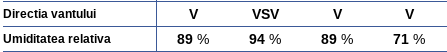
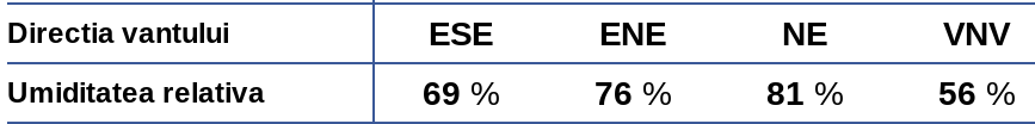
- V
- VSV
- V
- V
+ ESE
+ ENE
+ NE
+ VNV

- 89%
+ 69%

- 94%
+ 76%

- 89%
+ 81%

- 71%
+ 56%
